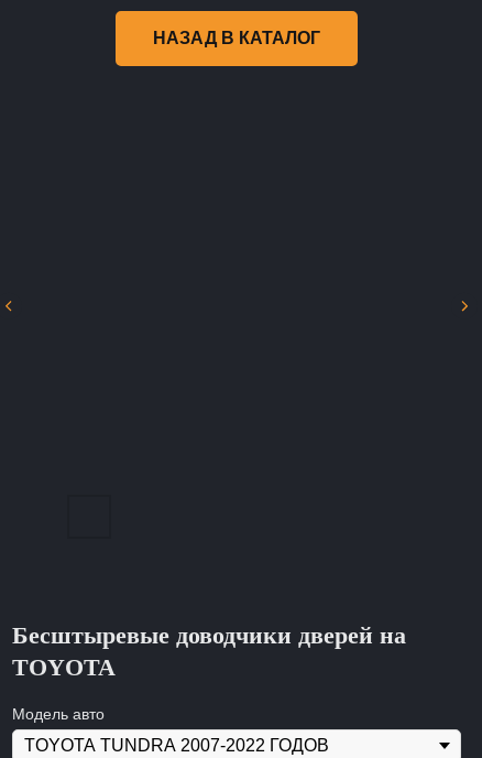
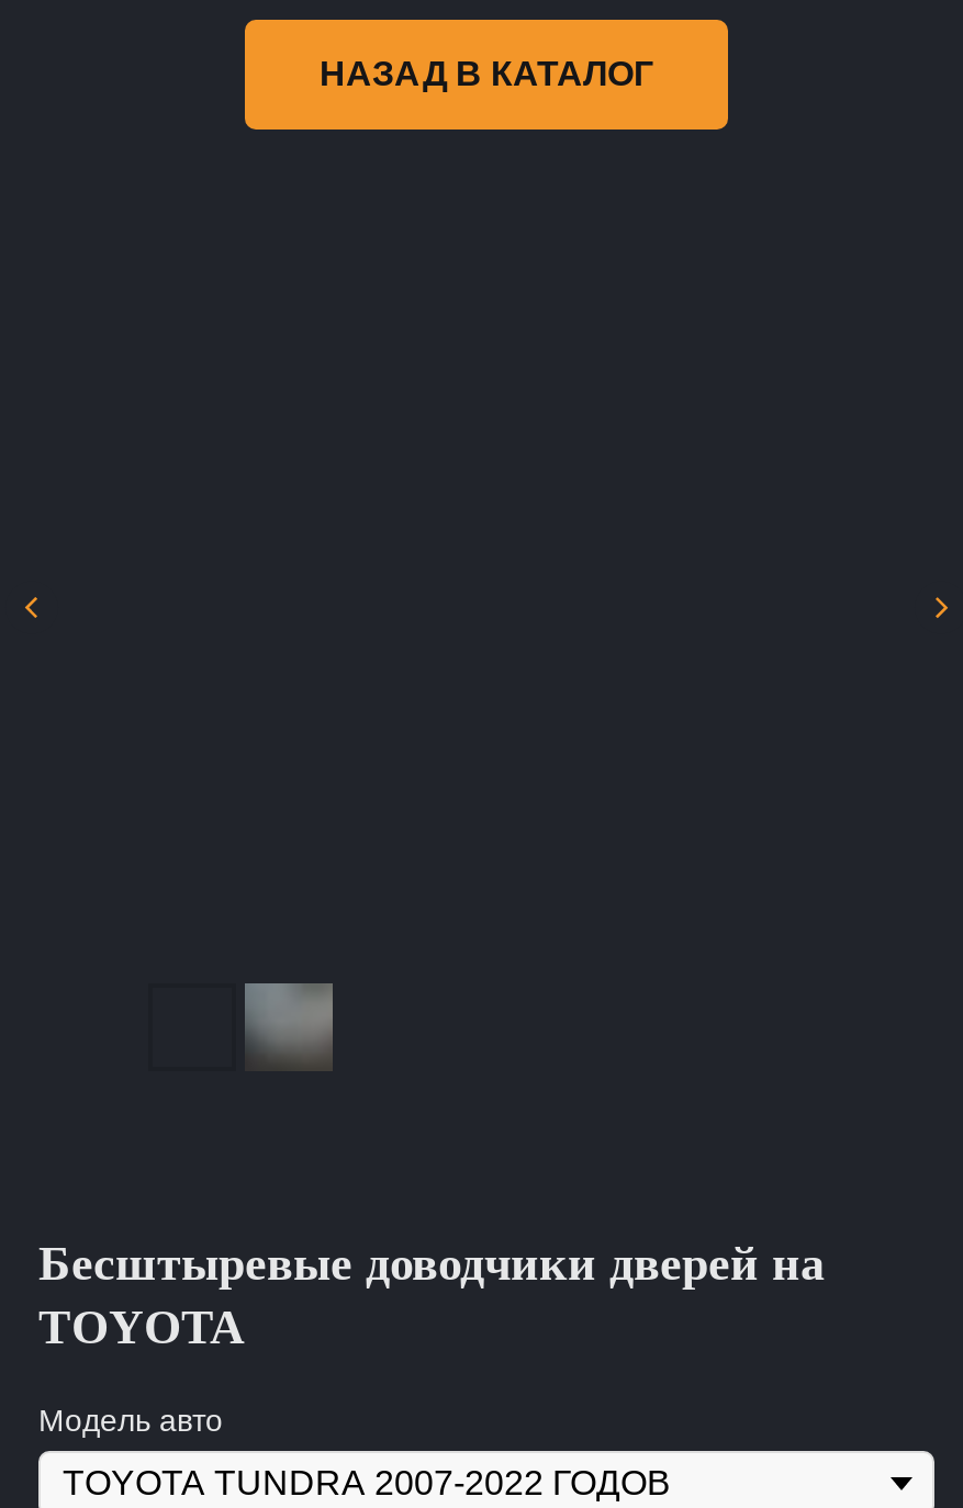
+ [image]
